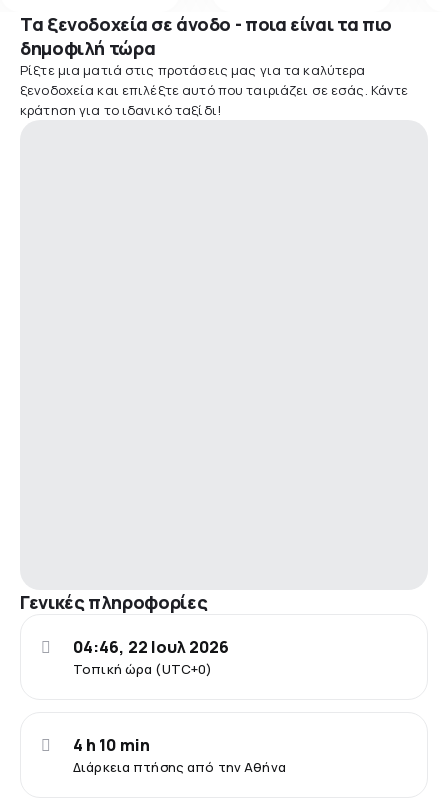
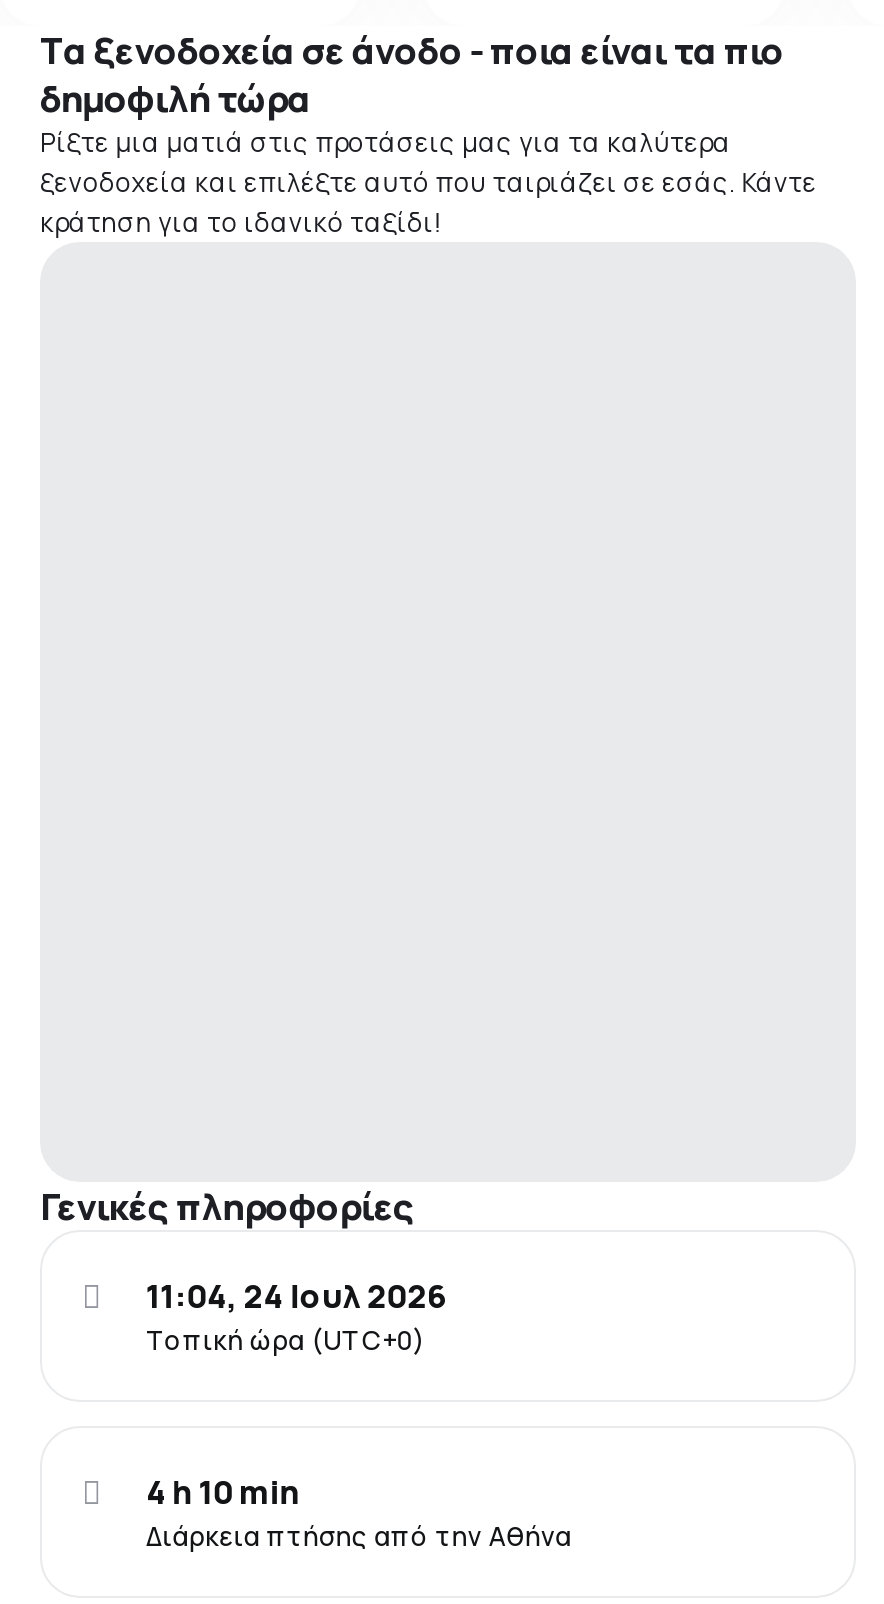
- 04:46, 22 Ιουλ 2026
+ 11:04, 24 Ιουλ 2026
